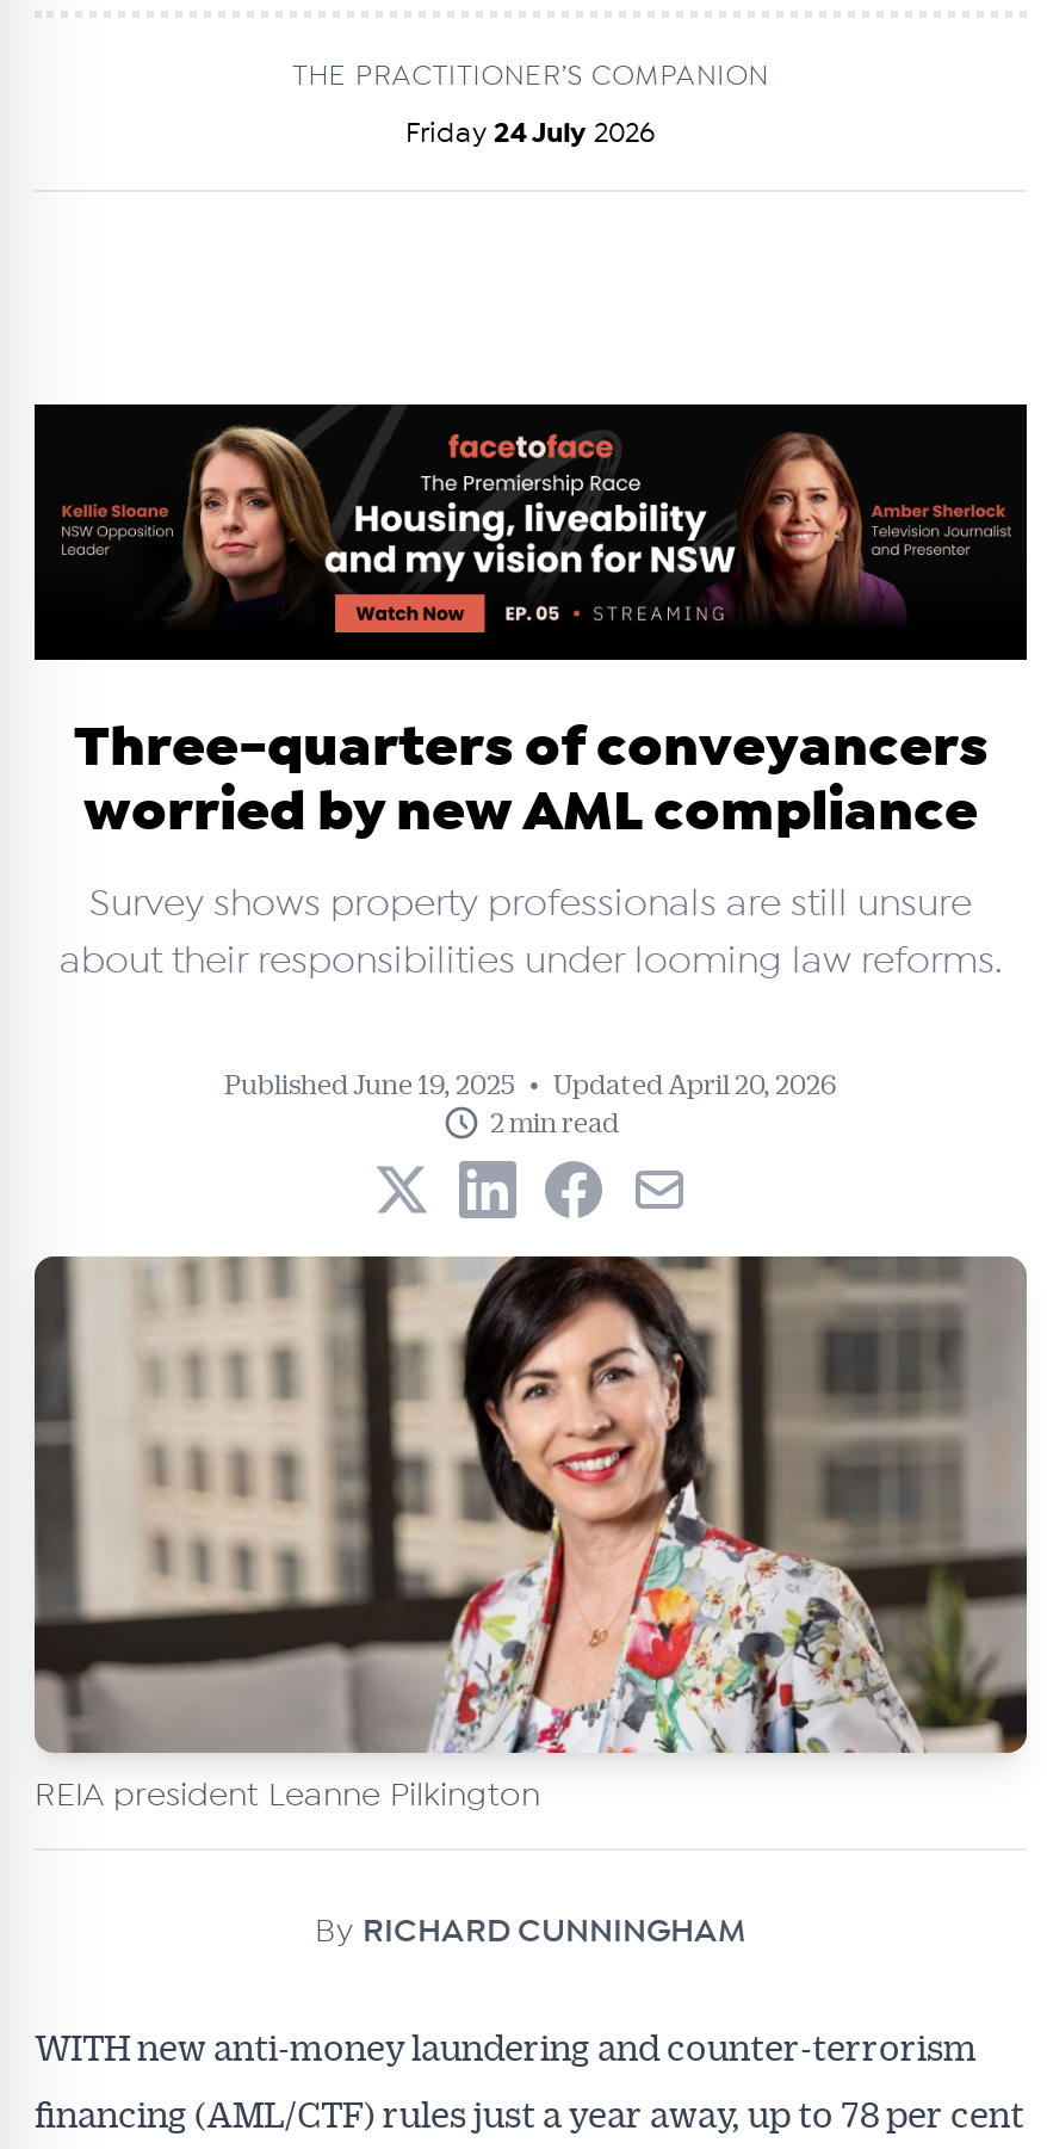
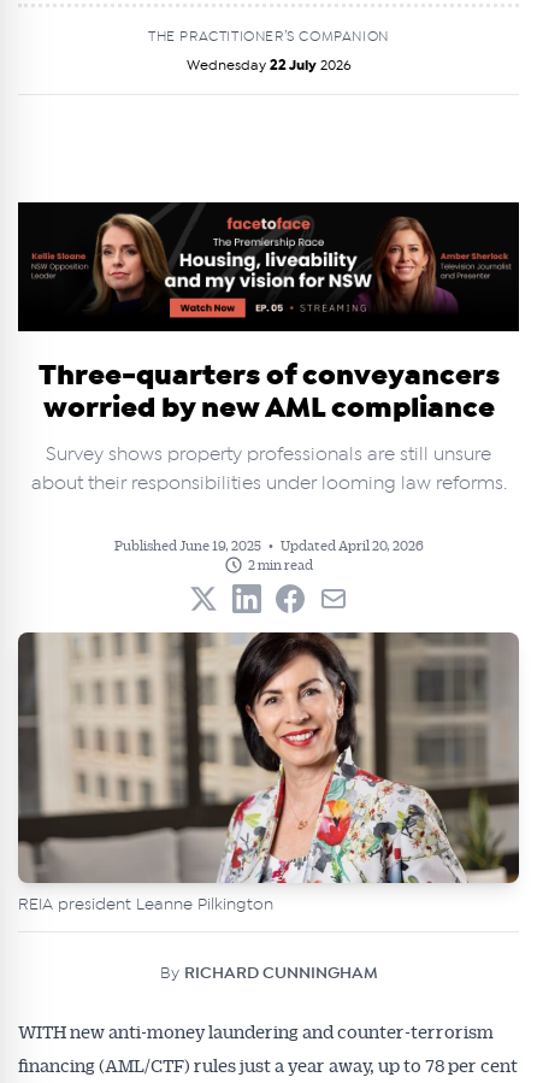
- Friday 24 July 2026
+ Wednesday 22 July 2026
